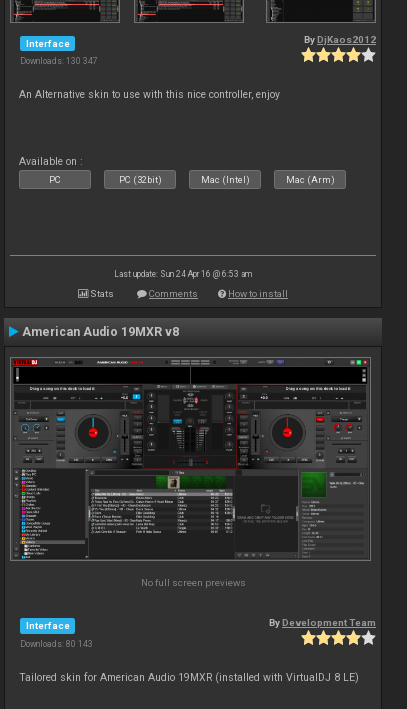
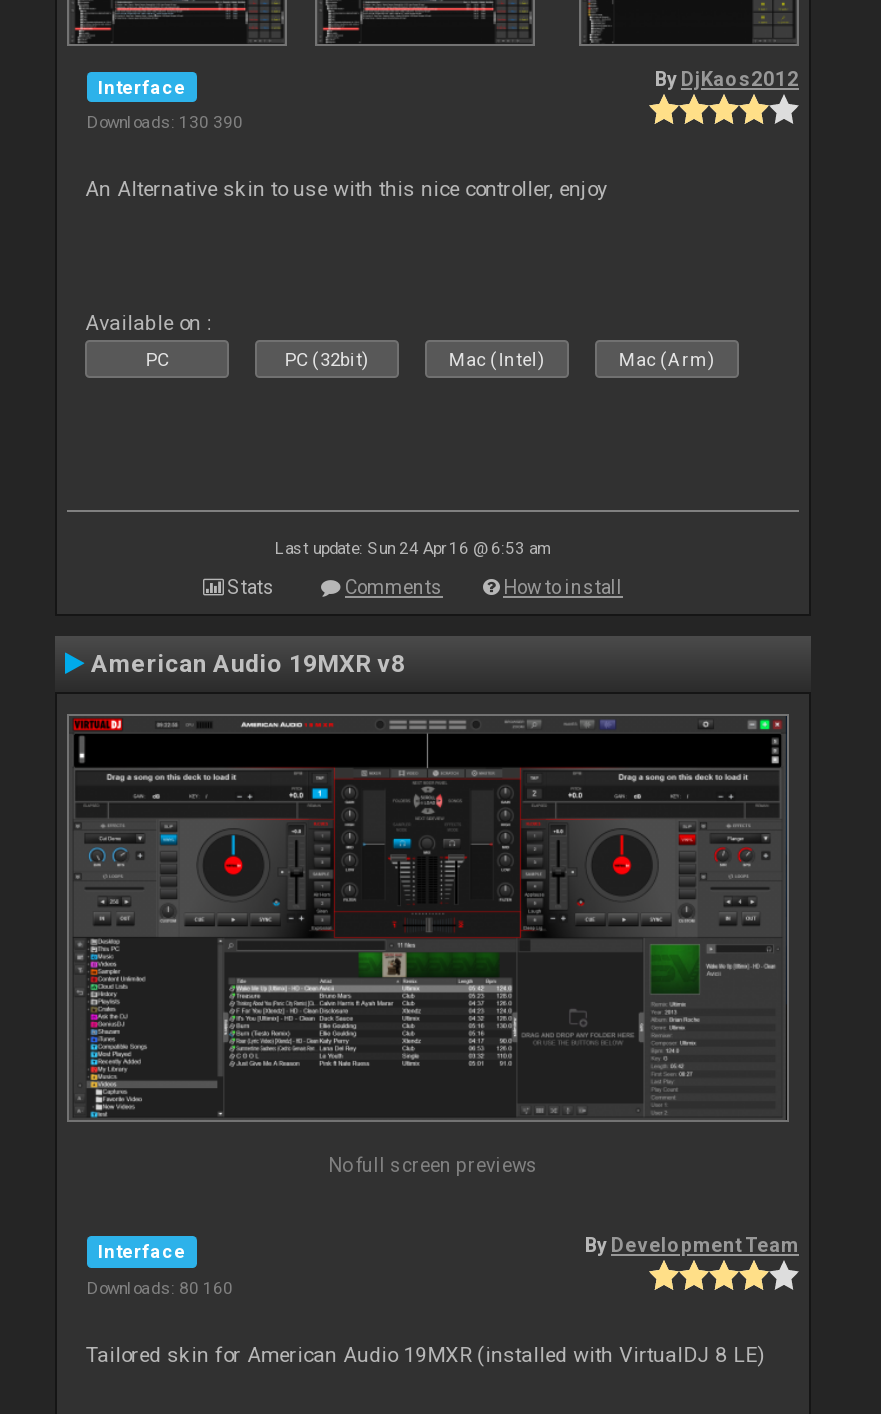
- Downloads: 130 347
+ Downloads: 130 390

- Downloads: 80 143
+ Downloads: 80 160
